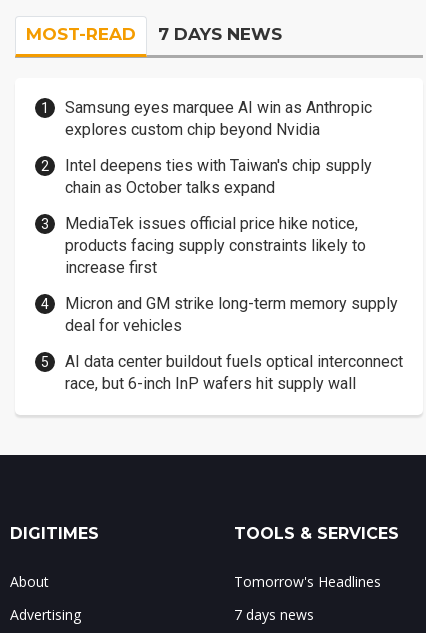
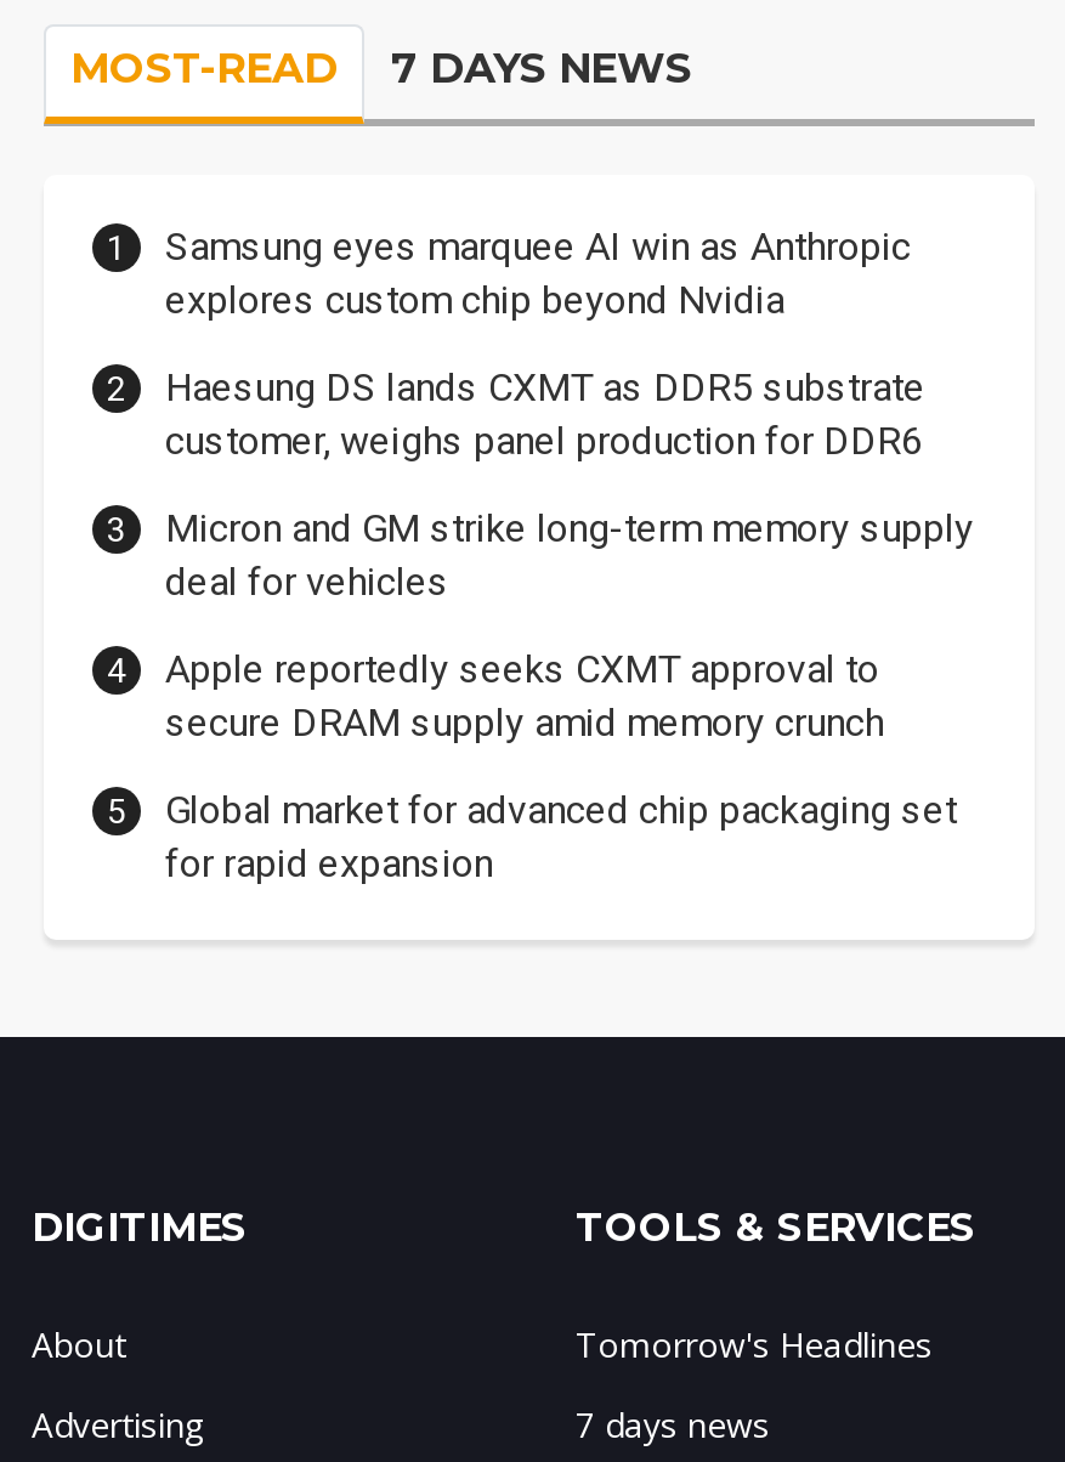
- Intel deepens ties with Taiwan's chip supply
- chain as October talks expand
- MediaTek issues official price hike notice,
- products facing supply constraints likely to
- increase first
+ Haesung DS lands CXMT as DDR5 substrate
+ customer, weighs panel production for DDR6

moved up: Micron and GM strike long-term memory supply | deal for vehicles

- AI data center buildout fuels optical interconnect
- race, but 6-inch InP wafers hit supply wall
+ Apple reportedly seeks CXMT approval to
+ secure DRAM supply amid memory crunch
+ Global market for advanced chip packaging set
+ for rapid expansion
